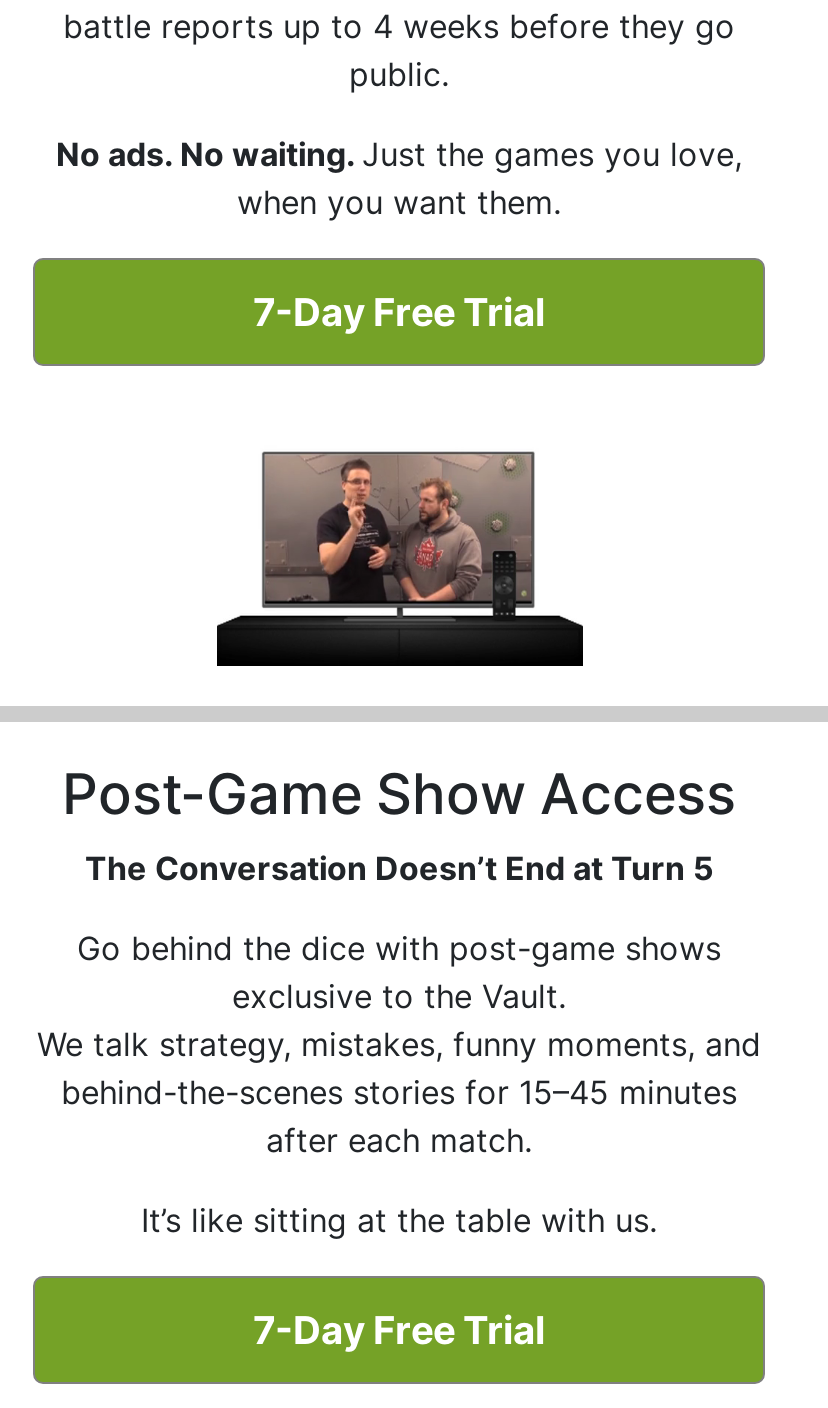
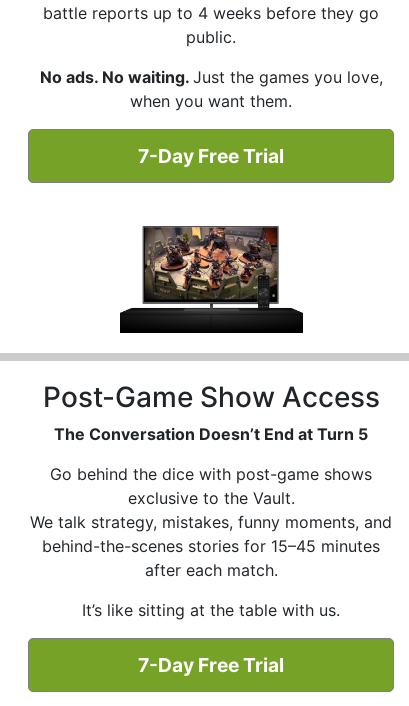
- [image]
+ [image]
